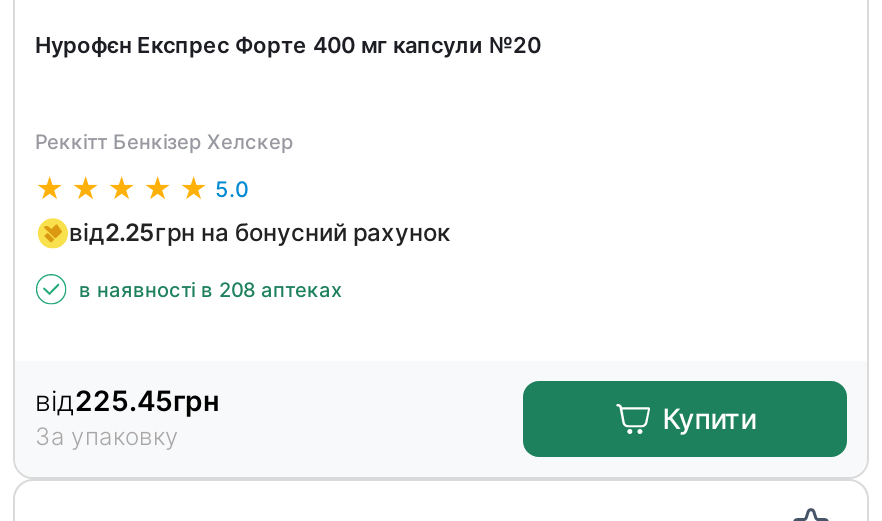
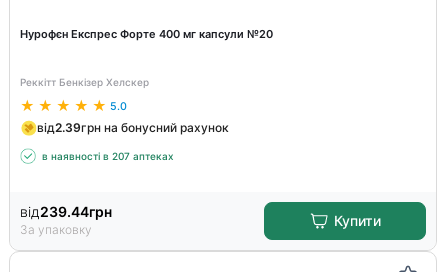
- від2.25грн на бонусний рахунок
+ від2.39грн на бонусний рахунок

- в наявності в 208 аптеках
+ в наявності в 207 аптеках

- від225.45грн
+ від239.44грн
